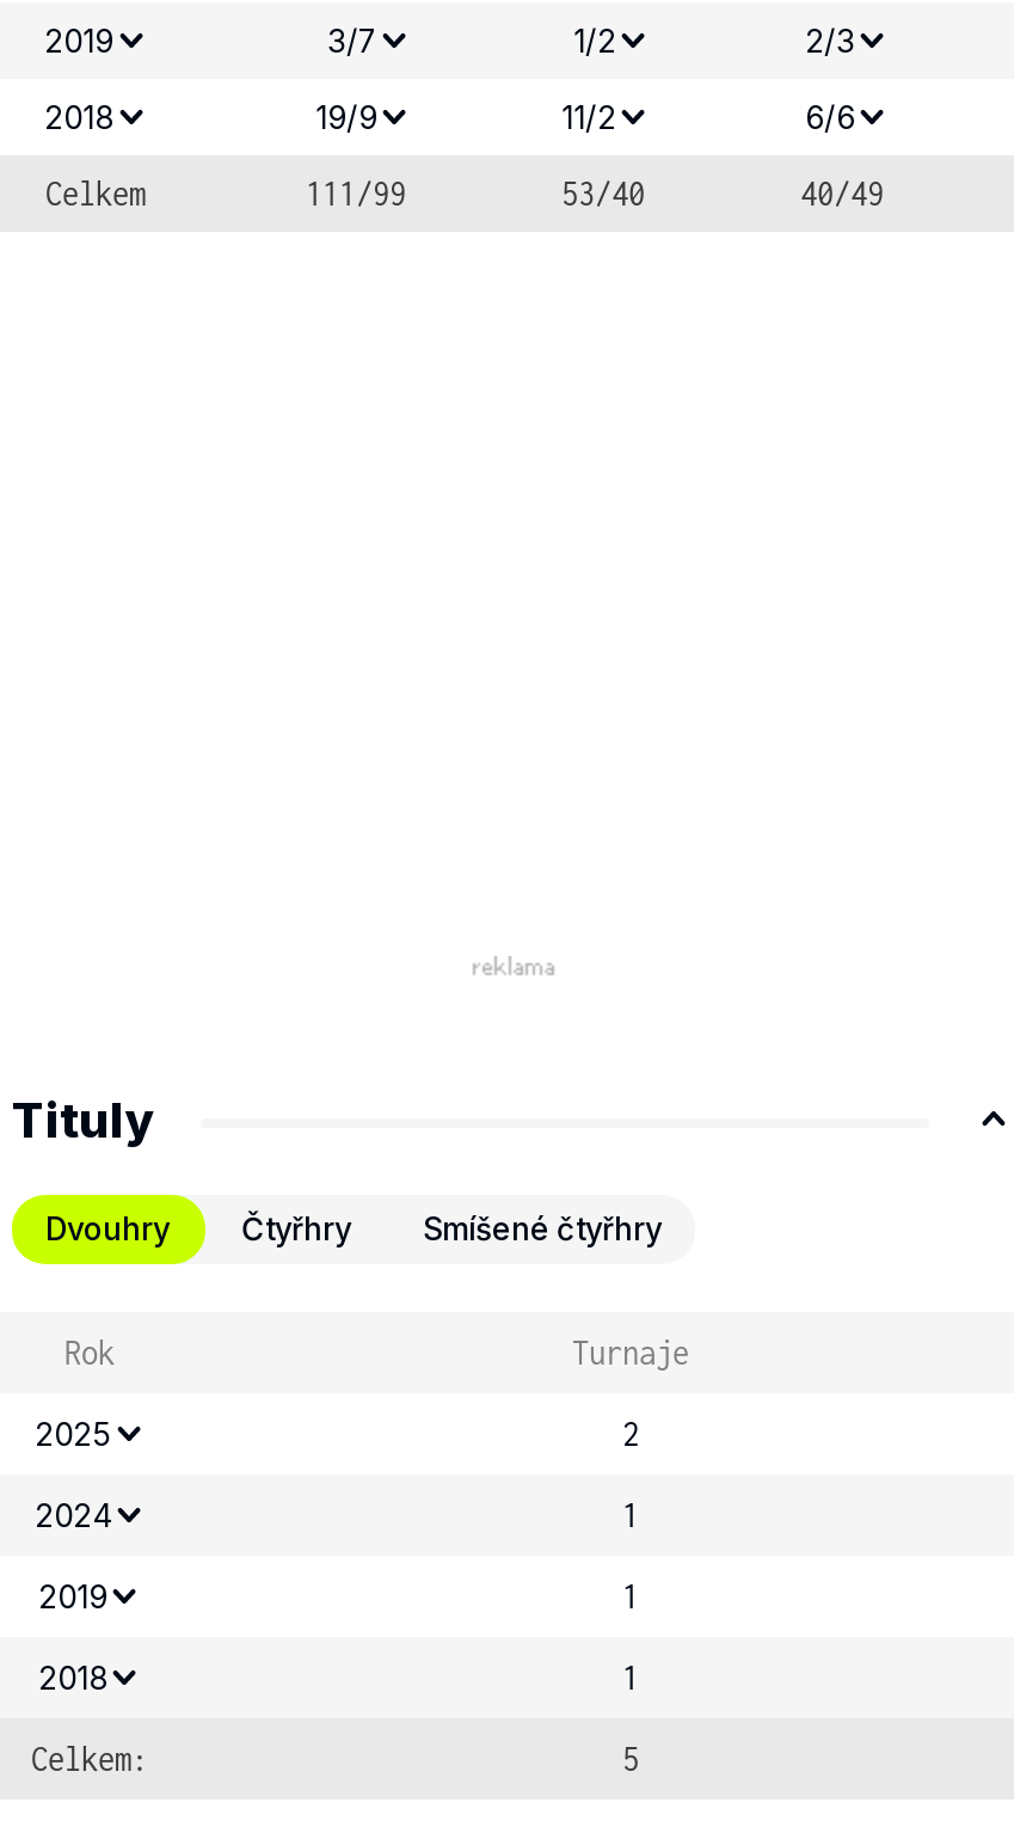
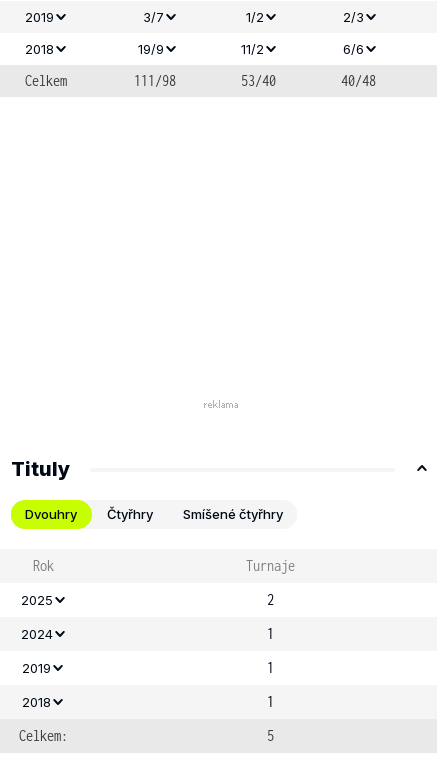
- 111/99
+ 111/98

- 40/49
+ 40/48
